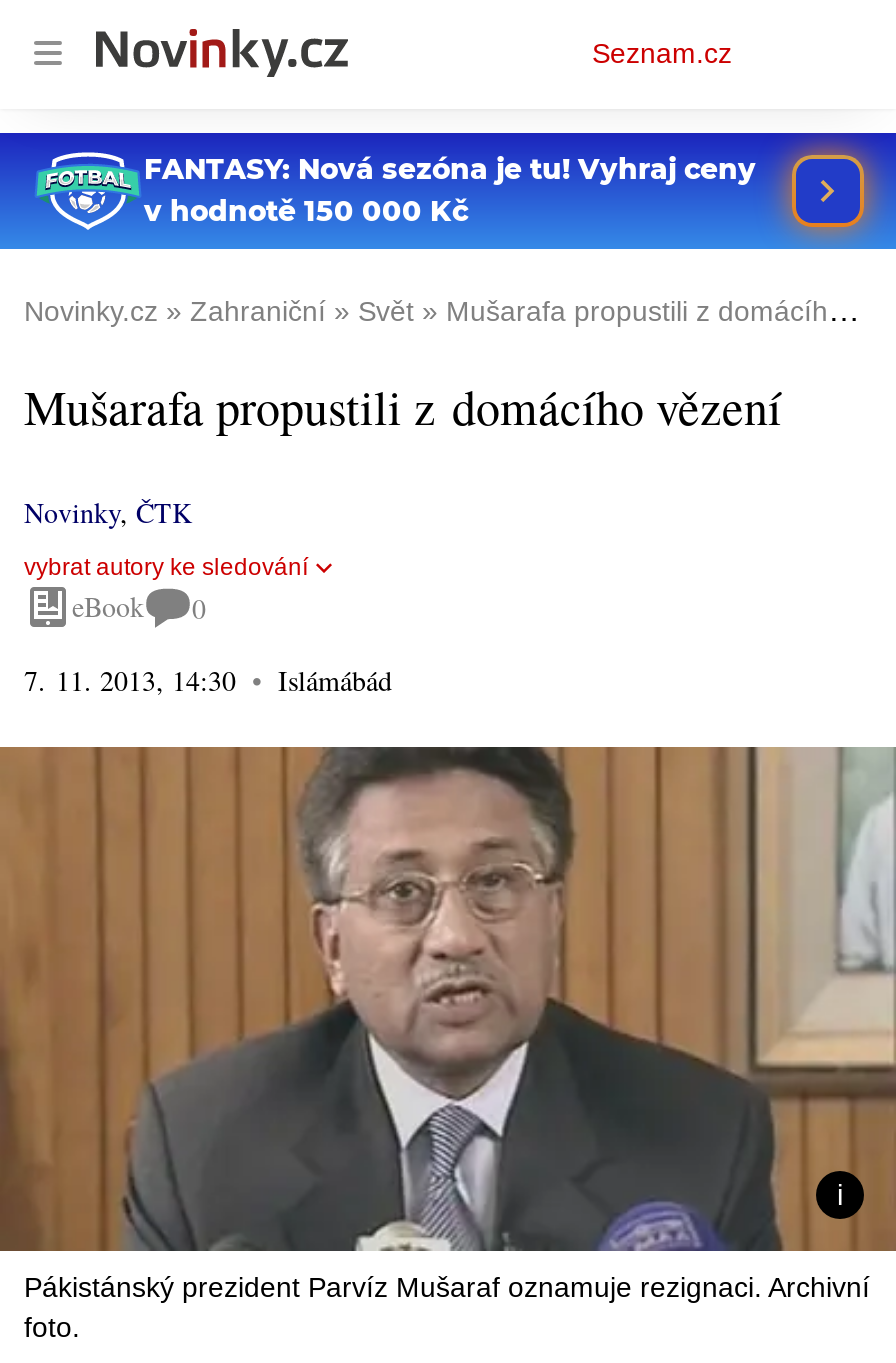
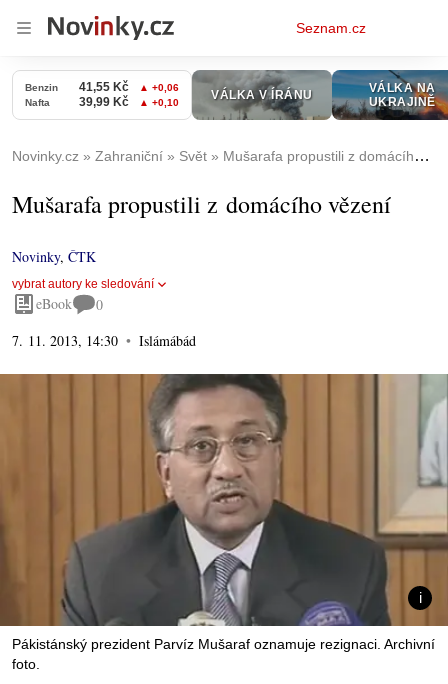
- [image]
+ [image]
